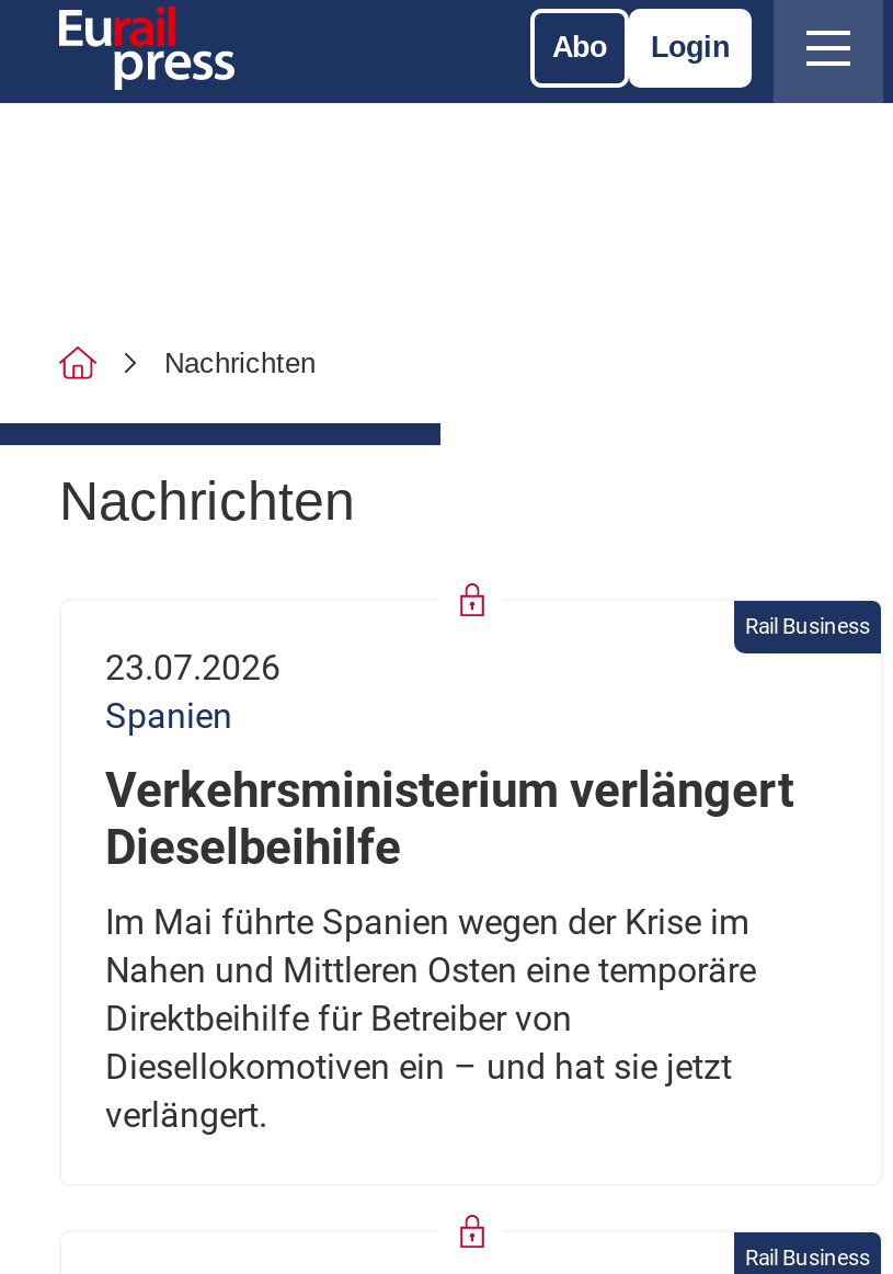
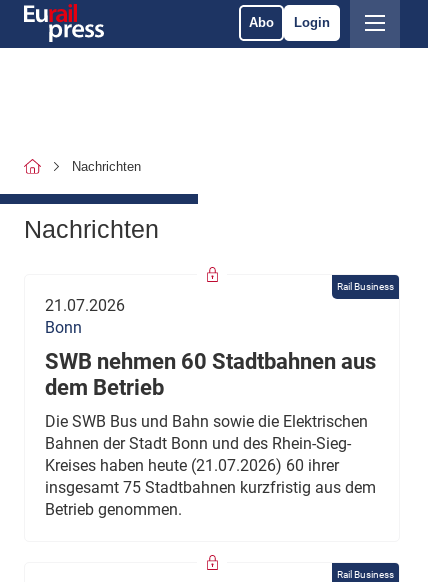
- 23.07.2026
- Spanien
+ 21.07.2026
+ Bonn

- Verkehrsministerium verlängert
- Dieselbeihilfe
+ SWB nehmen 60 Stadtbahnen aus
+ dem Betrieb

- Im Mai führte Spanien wegen der Krise im
- Nahen und Mittleren Osten eine temporäre
- Direktbeihilfe für Betreiber von
- Diesellokomotiven ein – und hat sie jetzt
- verlängert.
+ Die SWB Bus und Bahn sowie die Elektrischen
+ Bahnen der Stadt Bonn und des Rhein-Sieg-
+ Kreises haben heute (21.07.2026) 60 ihrer
+ insgesamt 75 Stadtbahnen kurzfristig aus dem
+ Betrieb genommen.
